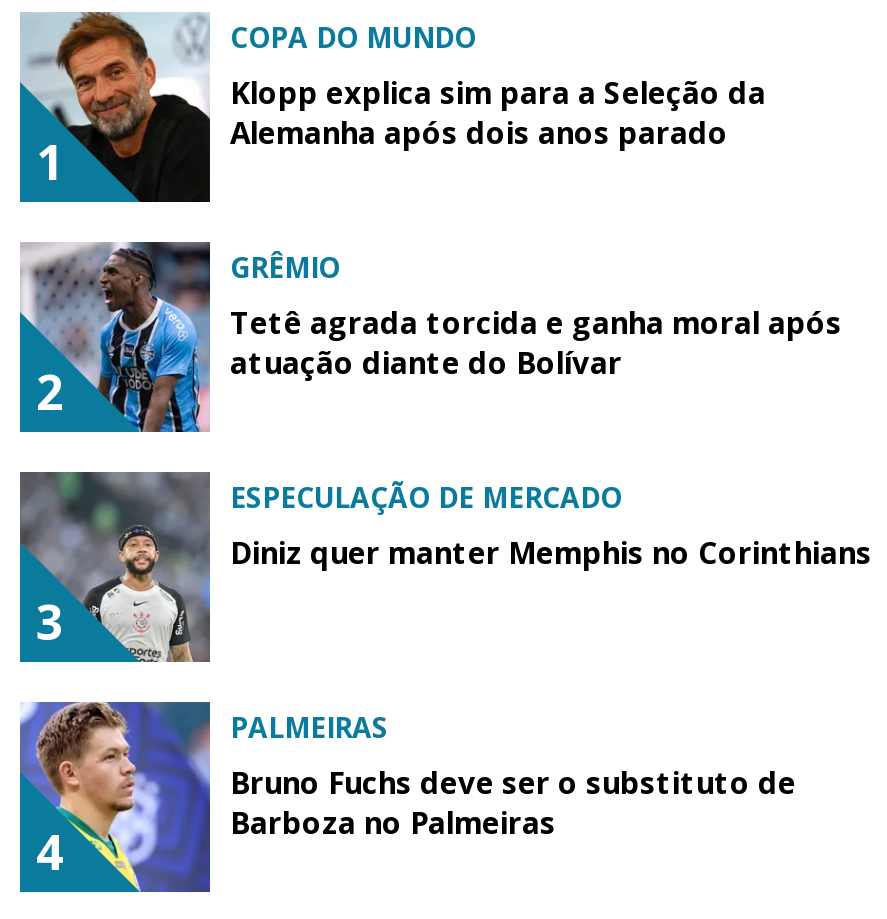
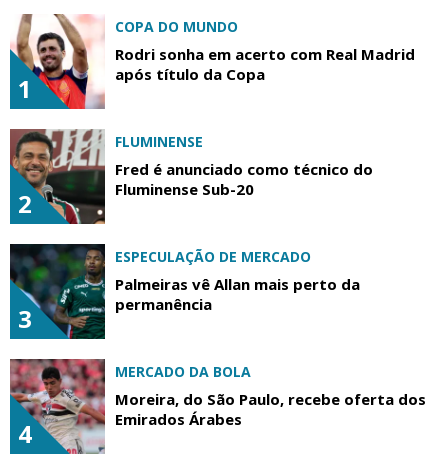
- [image]
- Klopp explica sim para a Seleção da
- Alemanha após dois anos parado
+ [image]
+ Rodri sonha em acerto com Real Madrid
+ após título da Copa

- [image]
- GRÊMIO
- Tetê agrada torcida e ganha moral após
- atuação diante do Bolívar
+ [image]
+ FLUMINENSE
+ Fred é anunciado como técnico do
+ Fluminense Sub-20

- [image]
- Diniz quer manter Memphis no Corinthians
+ [image]
+ Palmeiras vê Allan mais perto da
+ permanência

- [image]
- PALMEIRAS
- Bruno Fuchs deve ser o substituto de
- Barboza no Palmeiras
+ [image]
+ MERCADO DA BOLA
+ Moreira, do São Paulo, recebe oferta dos
+ Emirados Árabes
